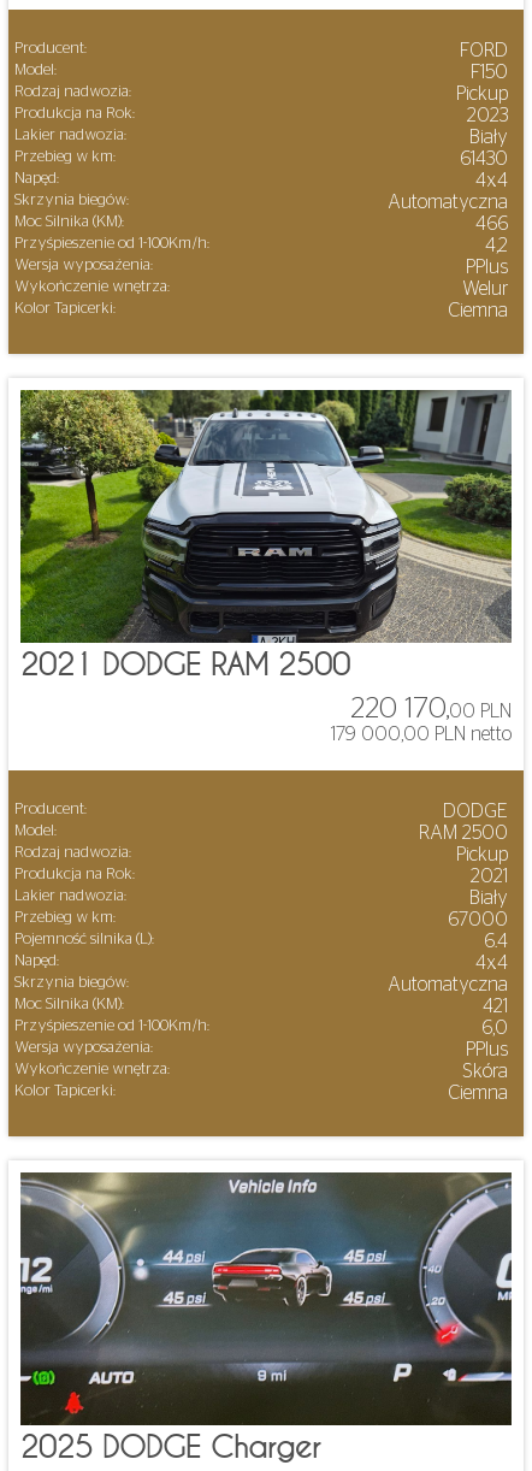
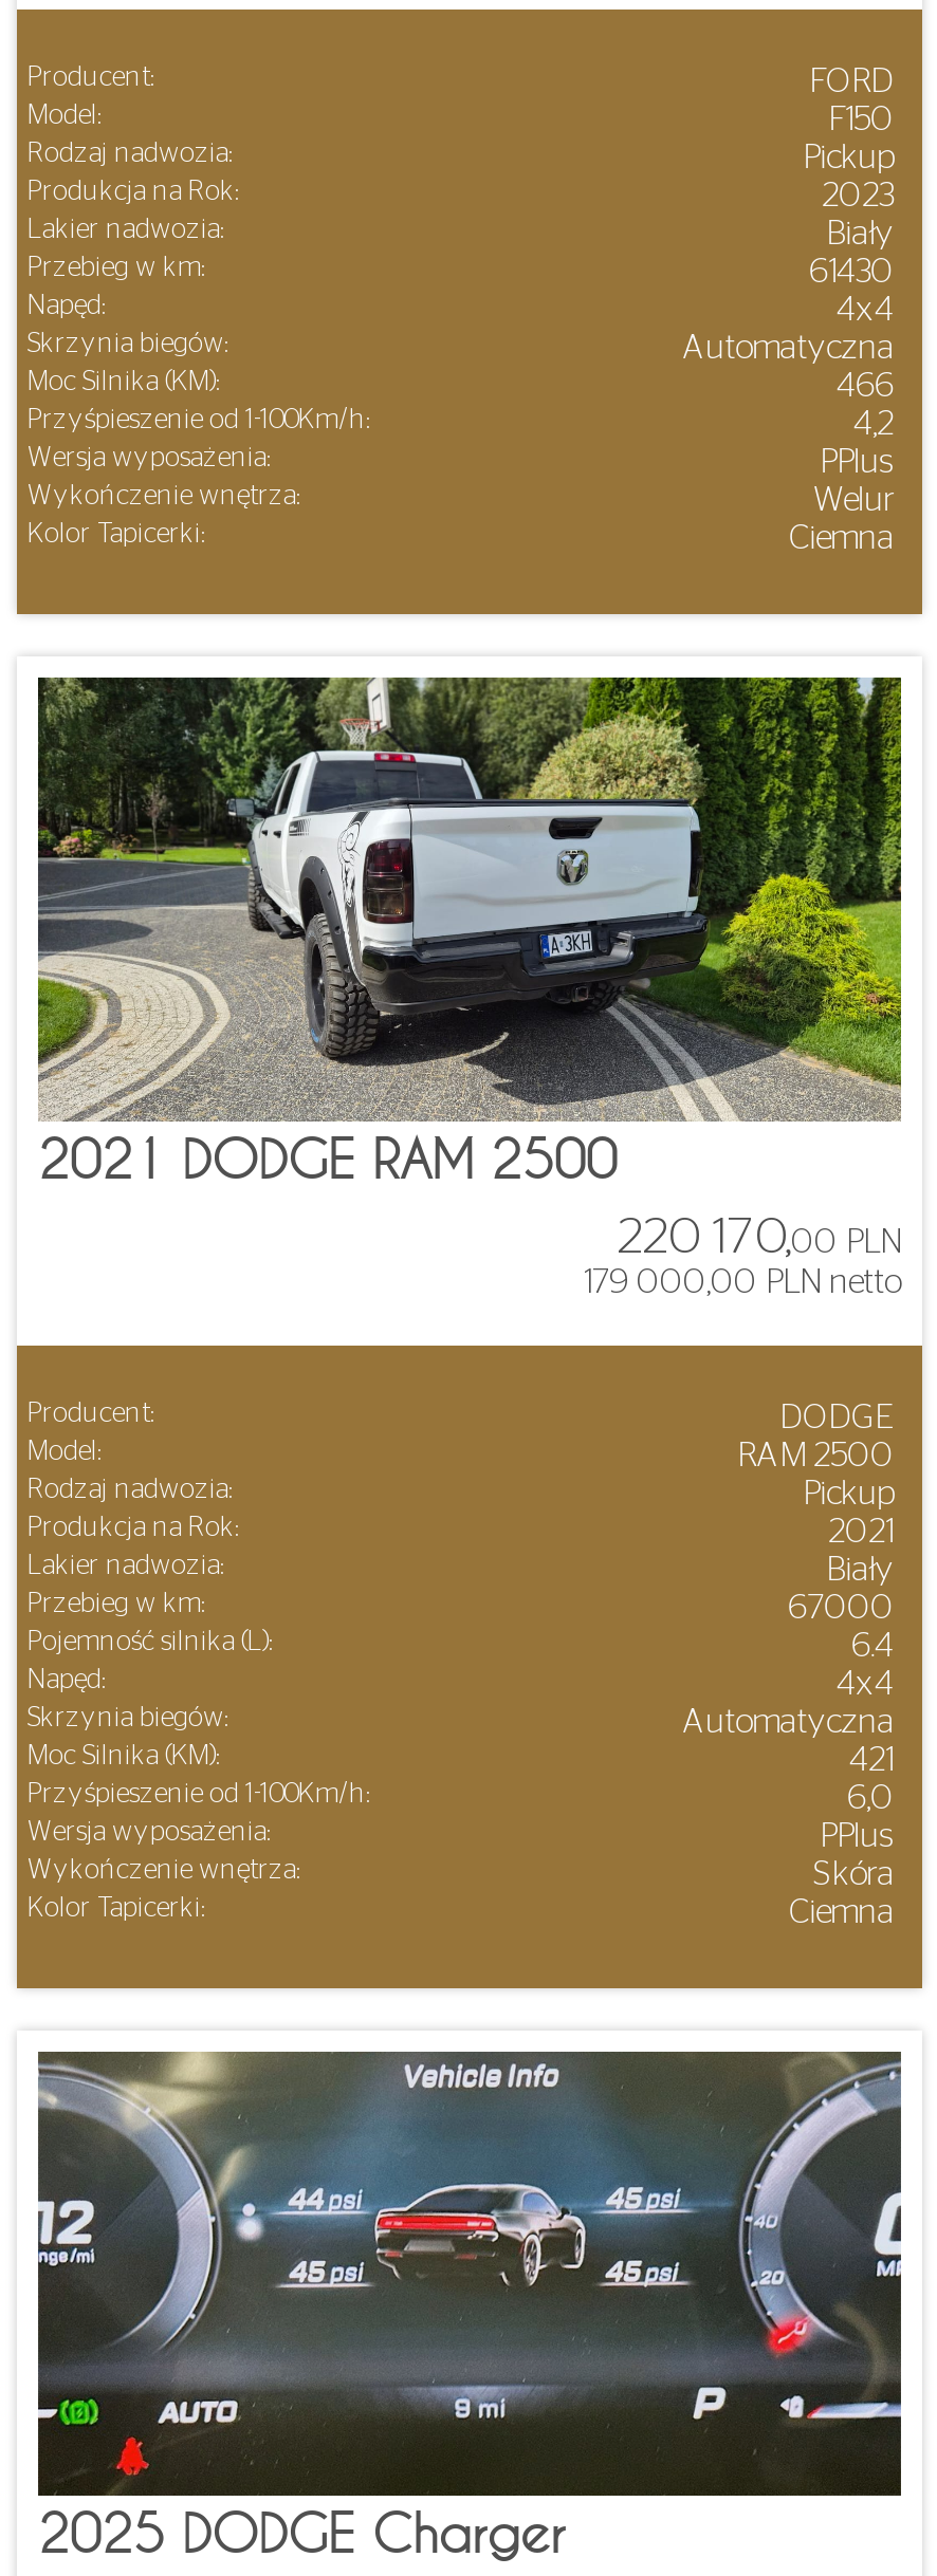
- [image]
+ [image]
